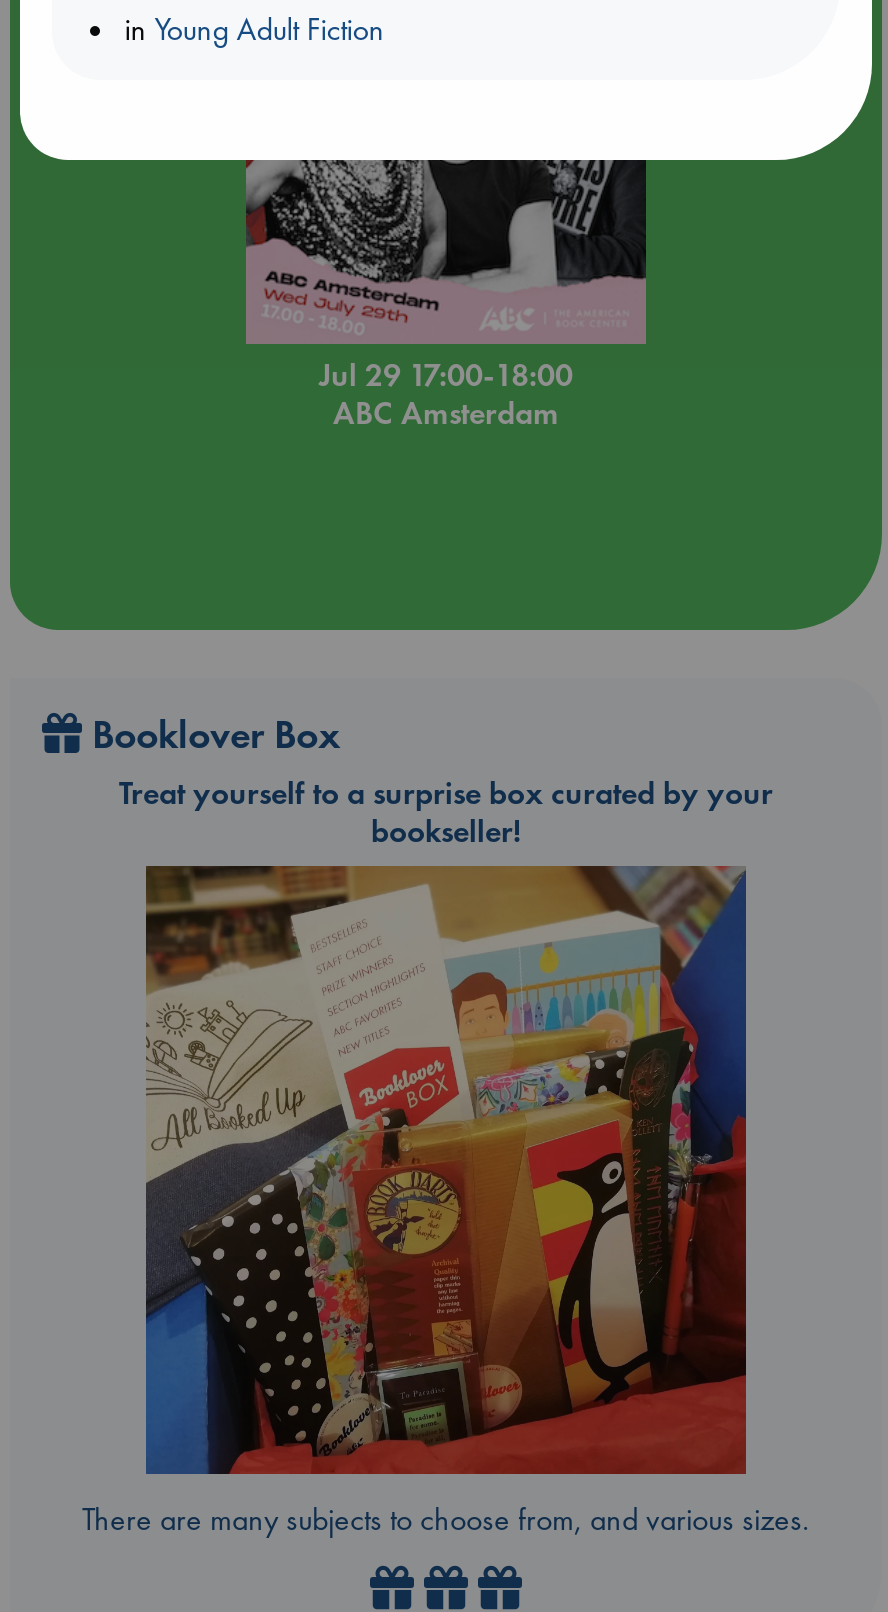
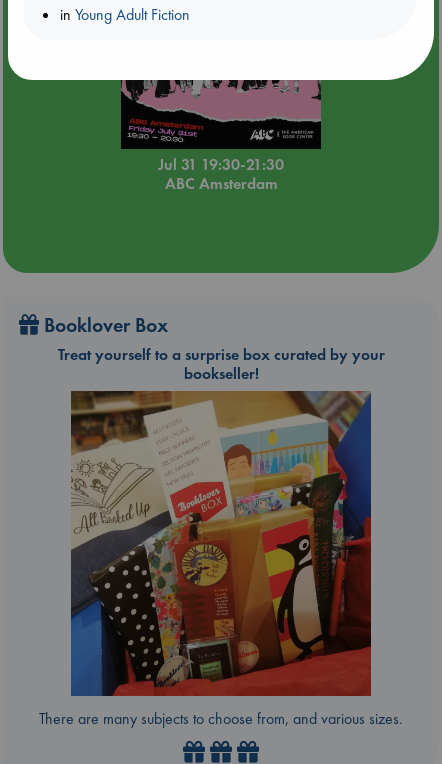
- [image]
- Jul 29 17:00-18:00
+ [image]
+ Jul 31 19:30-21:30
